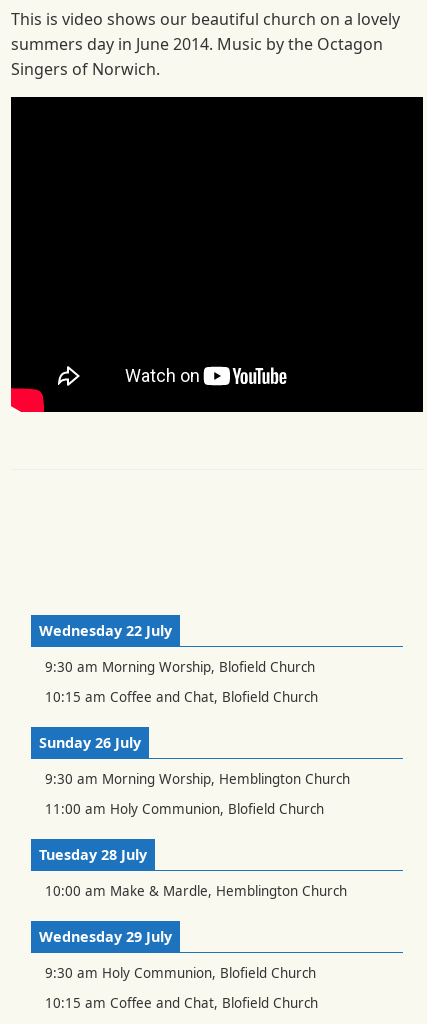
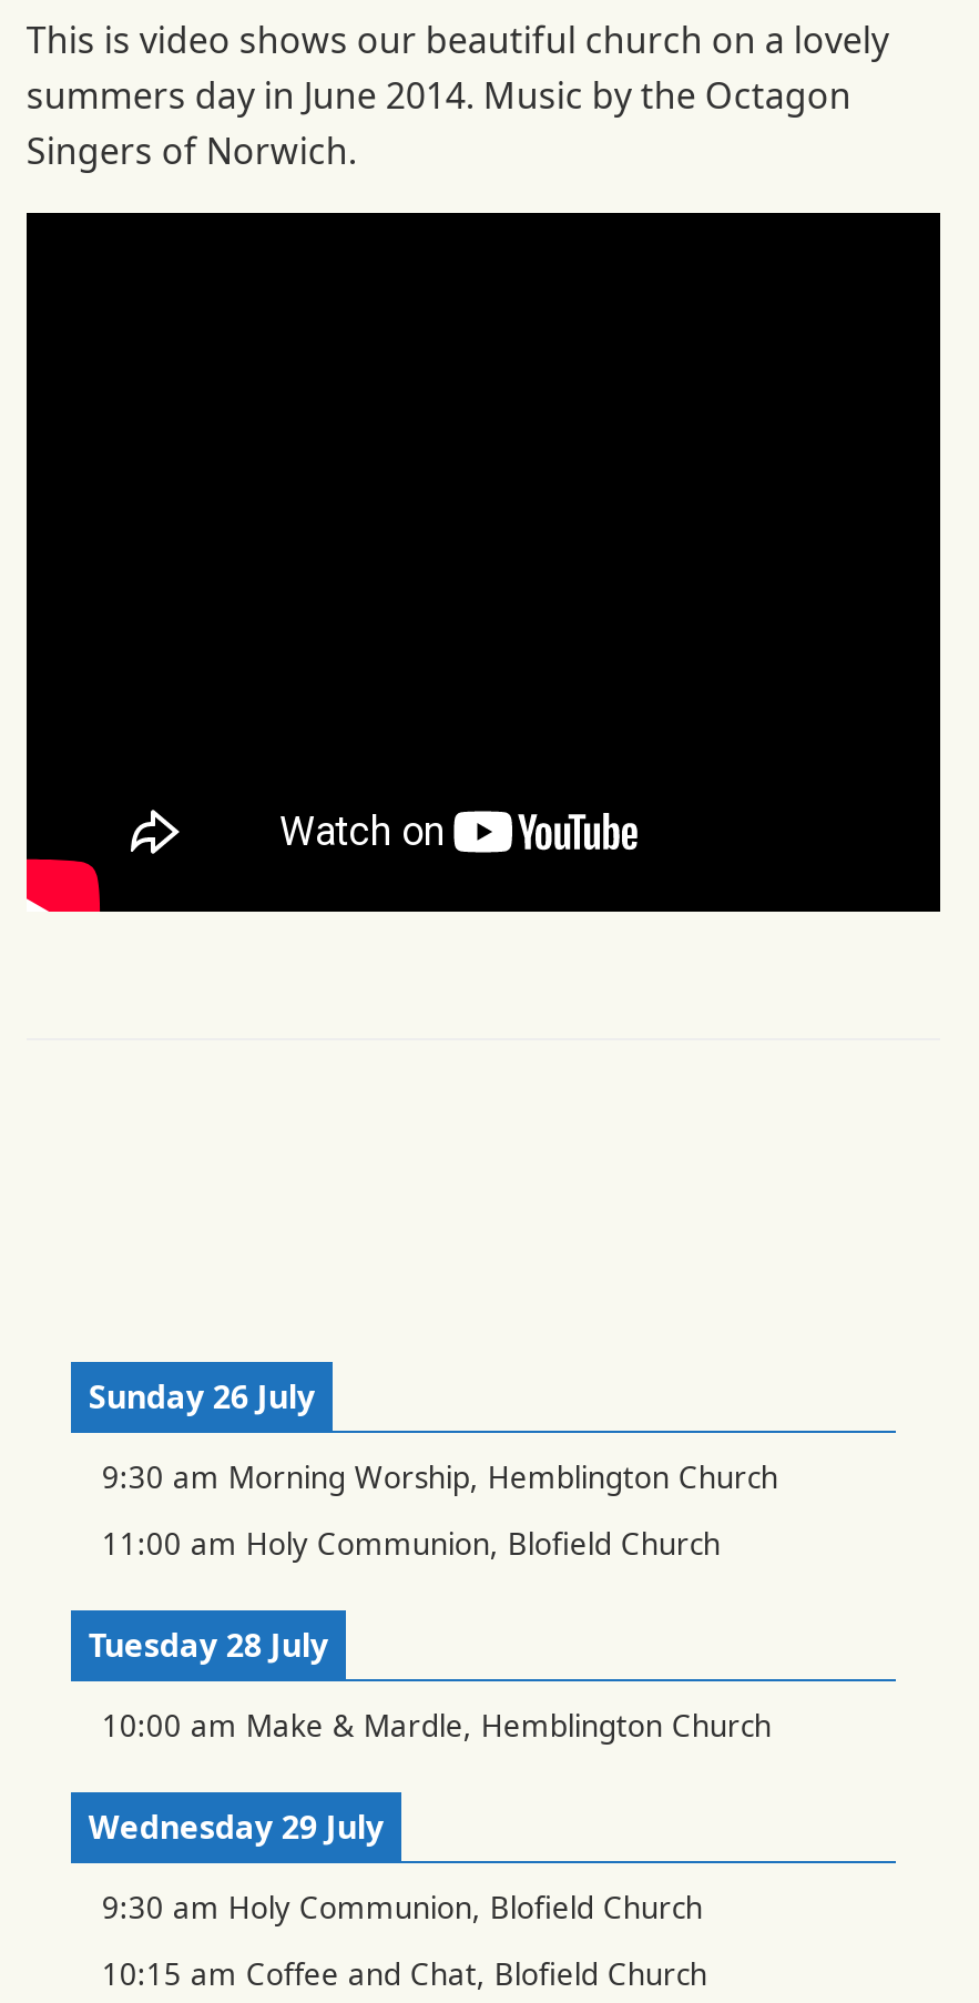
- Wednesday 22 July
- 9:30 am Morning Worship, Blofield Church
- 10:15 am Coffee and Chat, Blofield Church
